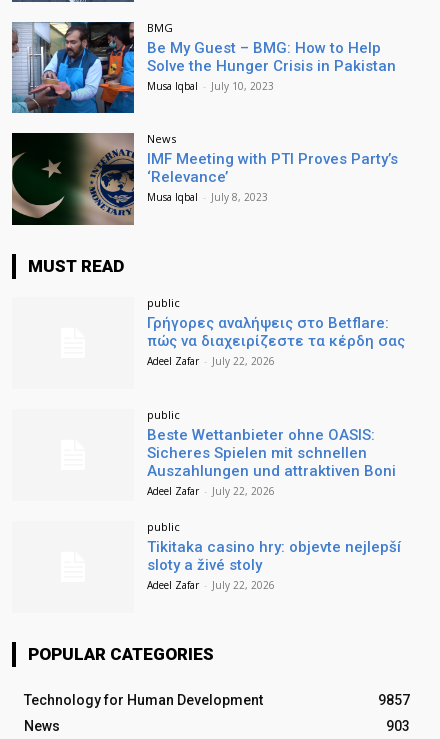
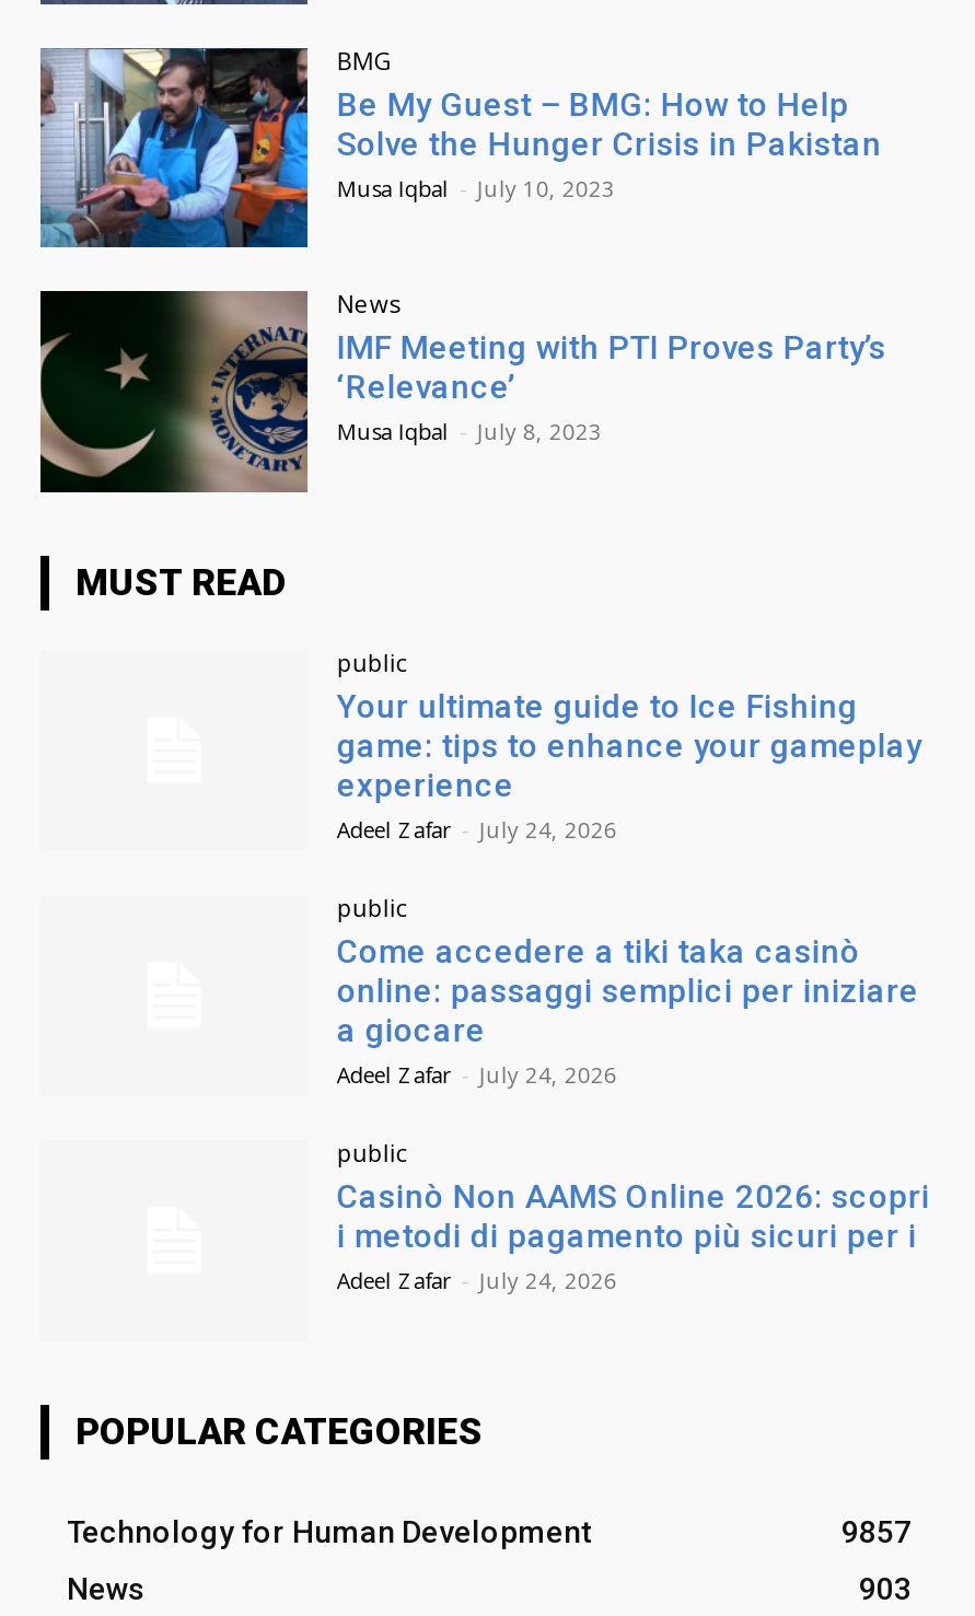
- Γρήγορες αναλήψεις στο Betflare:
- πώς να διαχειρίζεστε τα κέρδη σας
- Adeel Zafar - July 22, 2026
+ Your ultimate guide to Ice Fishing
+ game: tips to enhance your gameplay
+ experience
+ Adeel Zafar - July 24, 2026

- Beste Wettanbieter ohne OASIS:
- Sicheres Spielen mit schnellen
- Auszahlungen und attraktiven Boni
- Adeel Zafar - July 22, 2026
+ Come accedere a tiki taka casinò
+ online: passaggi semplici per iniziare
+ a giocare
+ Adeel Zafar - July 24, 2026

- Tikitaka casino hry: objevte nejlepší
- sloty a živé stoly
- Adeel Zafar - July 22, 2026
+ Casinò Non AAMS Online 2026: scopri
+ i metodi di pagamento più sicuri per i
+ Adeel Zafar - July 24, 2026
